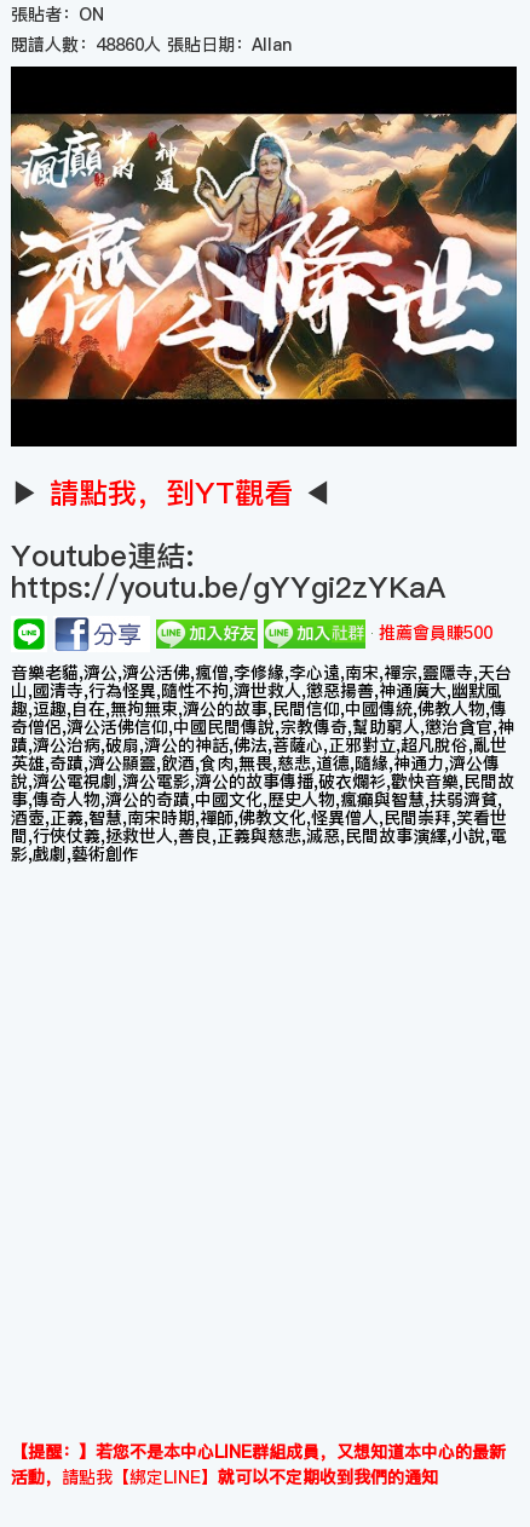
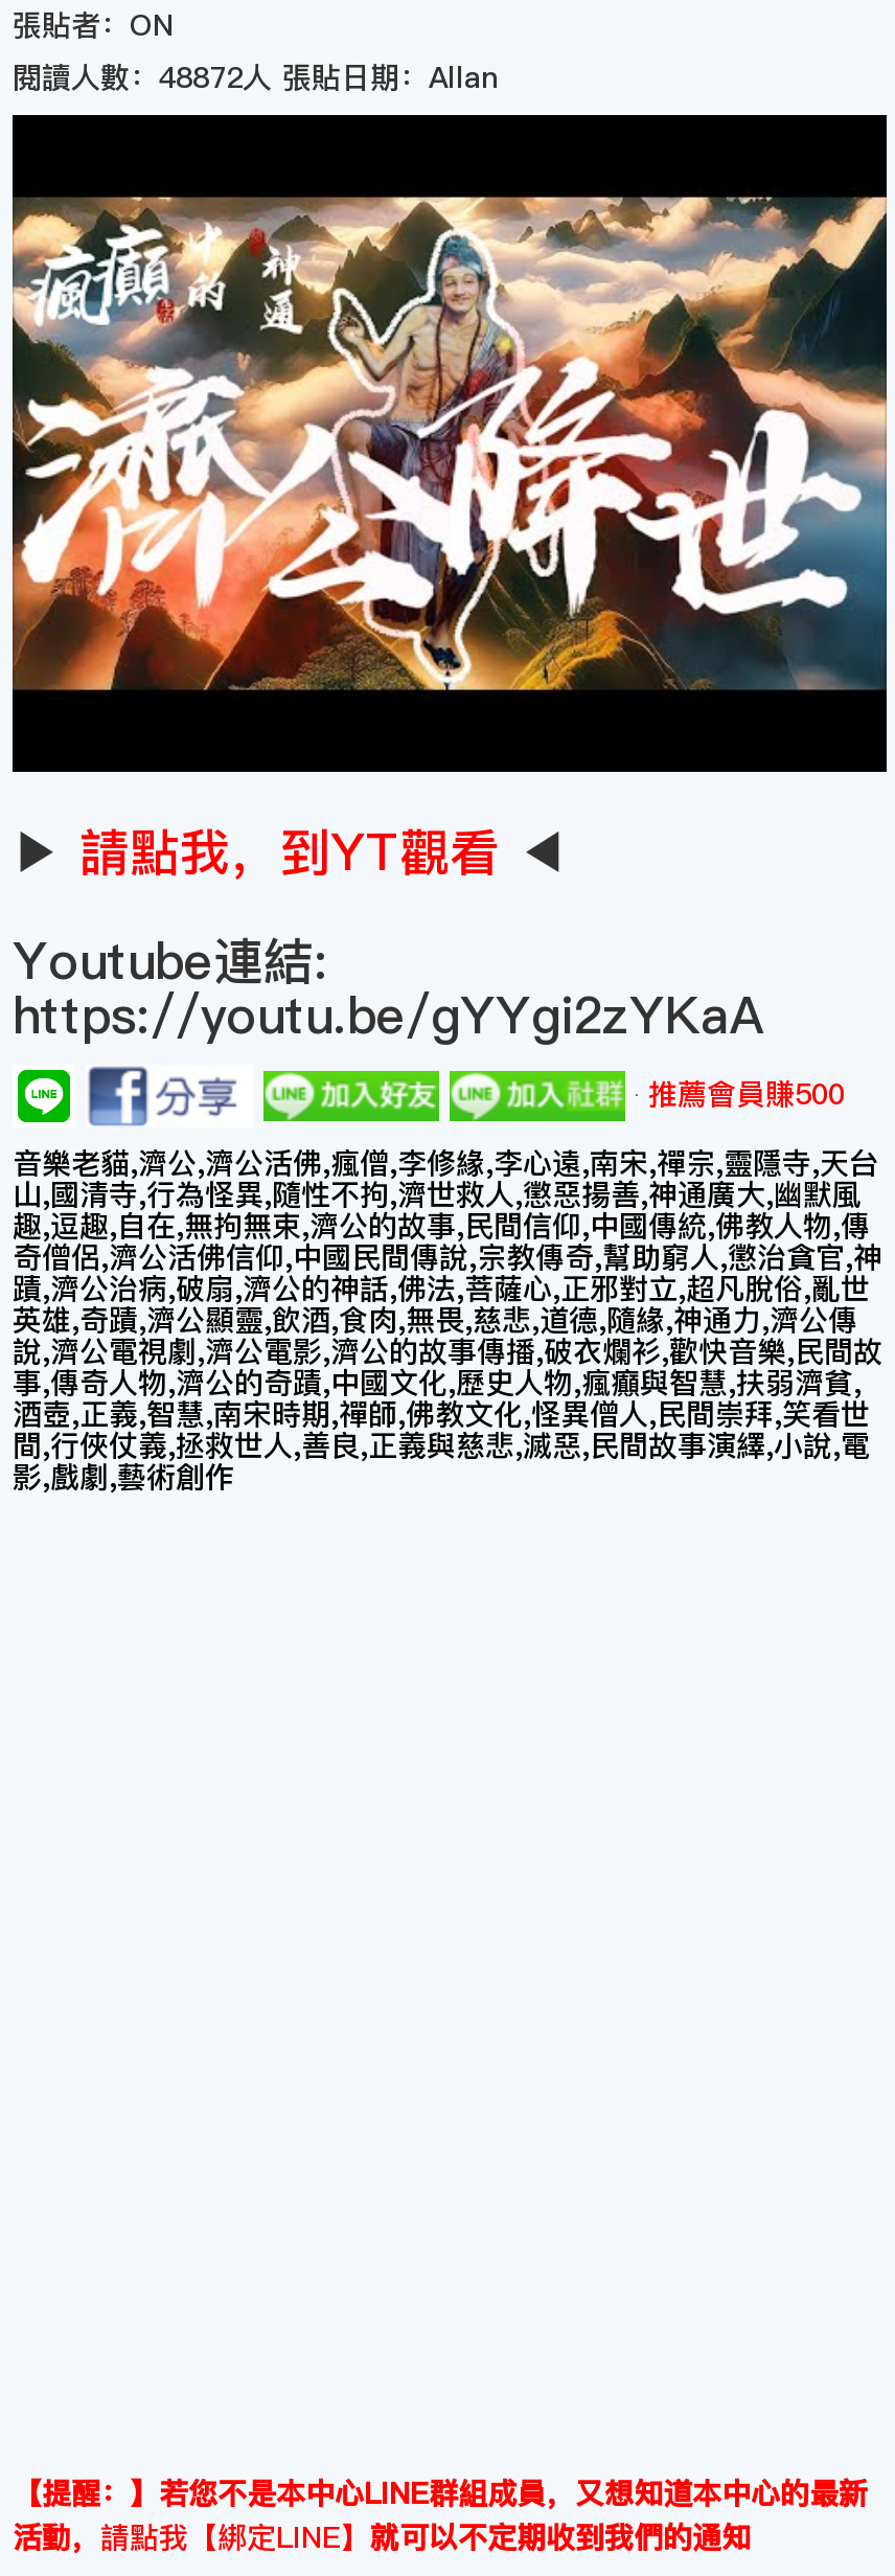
- 閱讀人數：48860人 張貼日期：Allan
+ 閱讀人數：48872人 張貼日期：Allan
